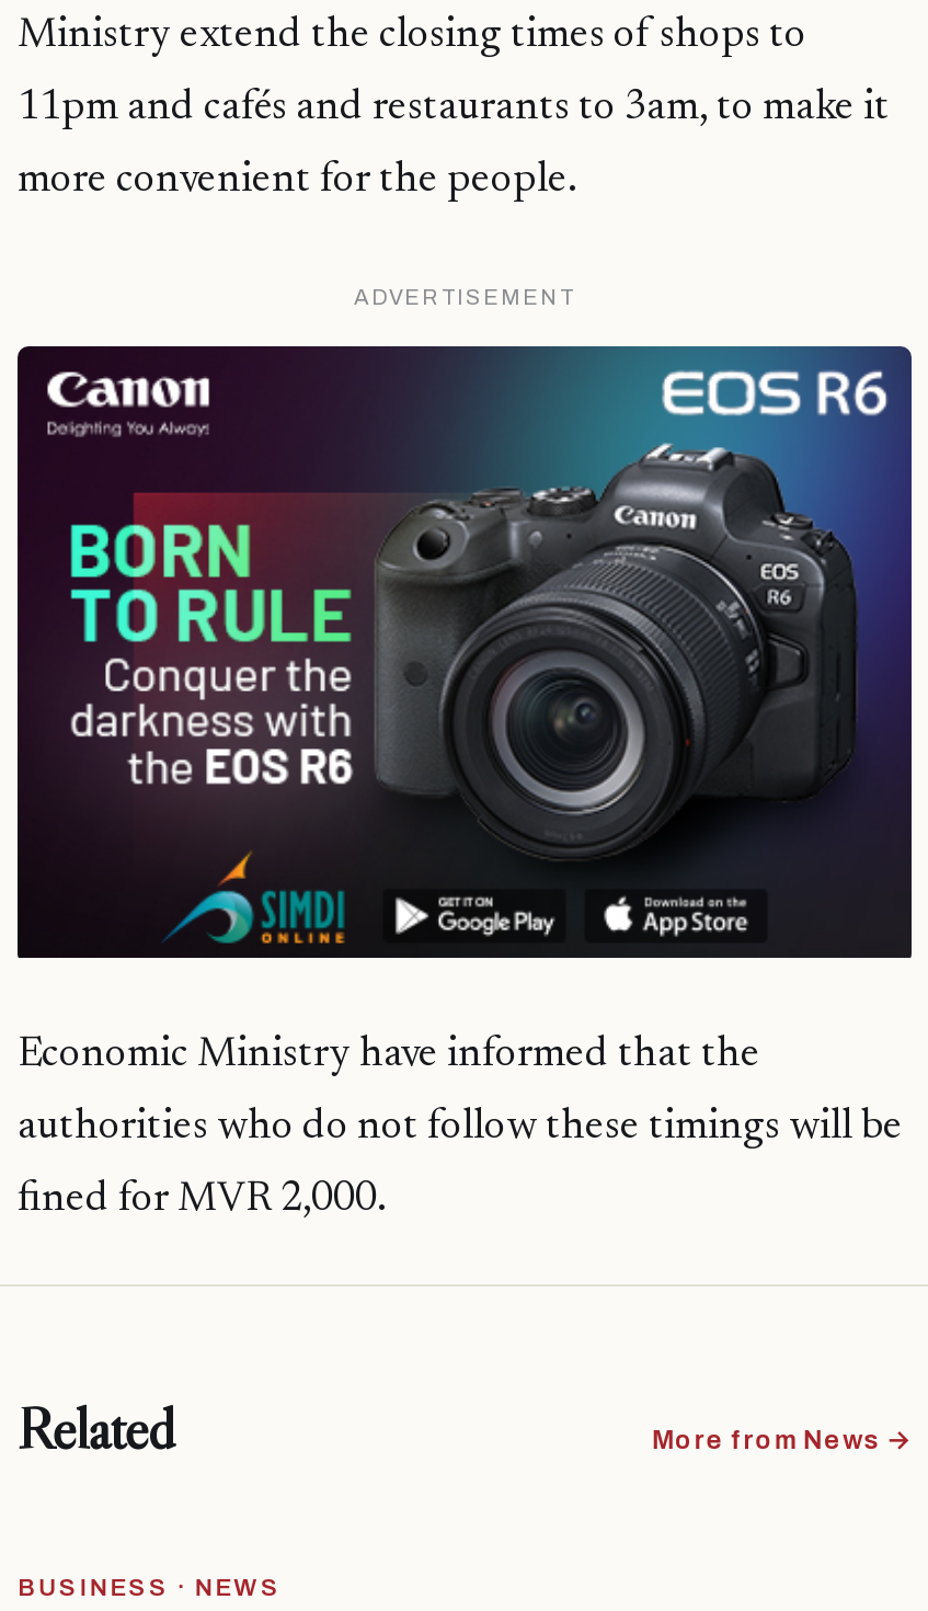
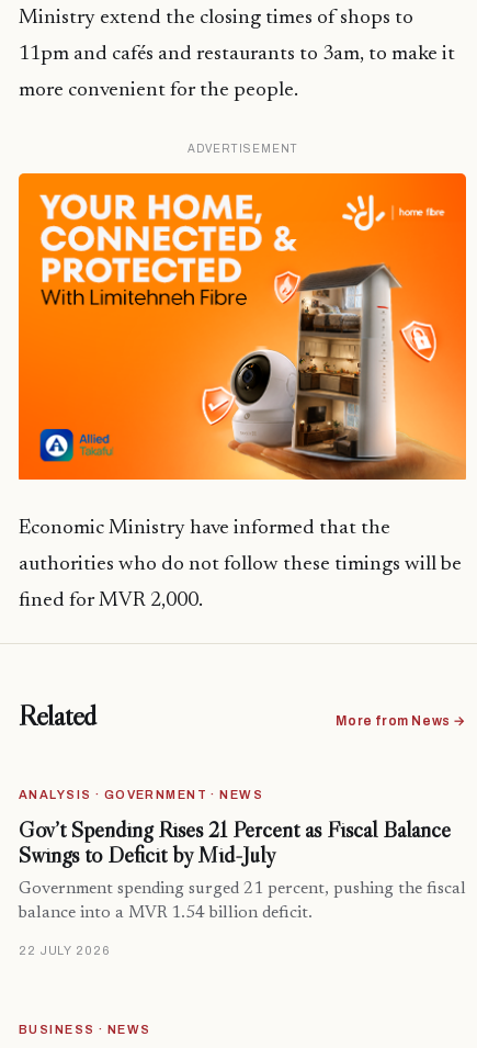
- [image]
+ [image]

+ ANALYSIS · GOVERNMENT · NEWS
+ Gov’t Spending Rises 21 Percent as Fiscal Balance
+ Swings to Deficit by Mid-July
+ Government spending surged 21 percent, pushing the fiscal
+ balance into a MVR 1.54 billion deficit.
+ 22 JULY 2026
